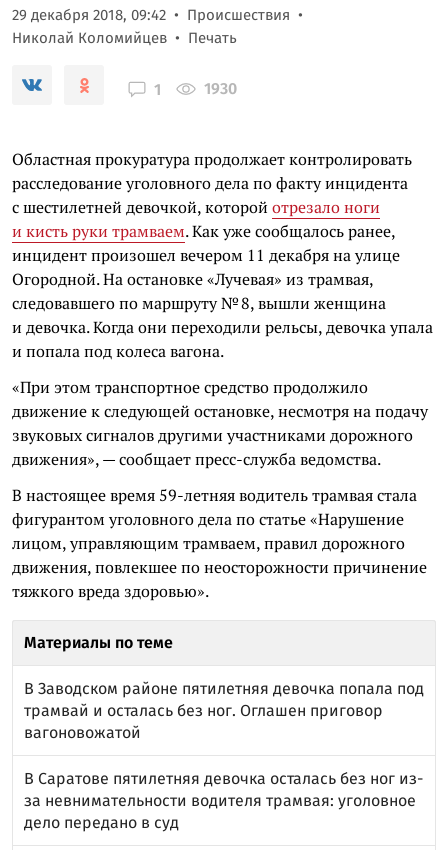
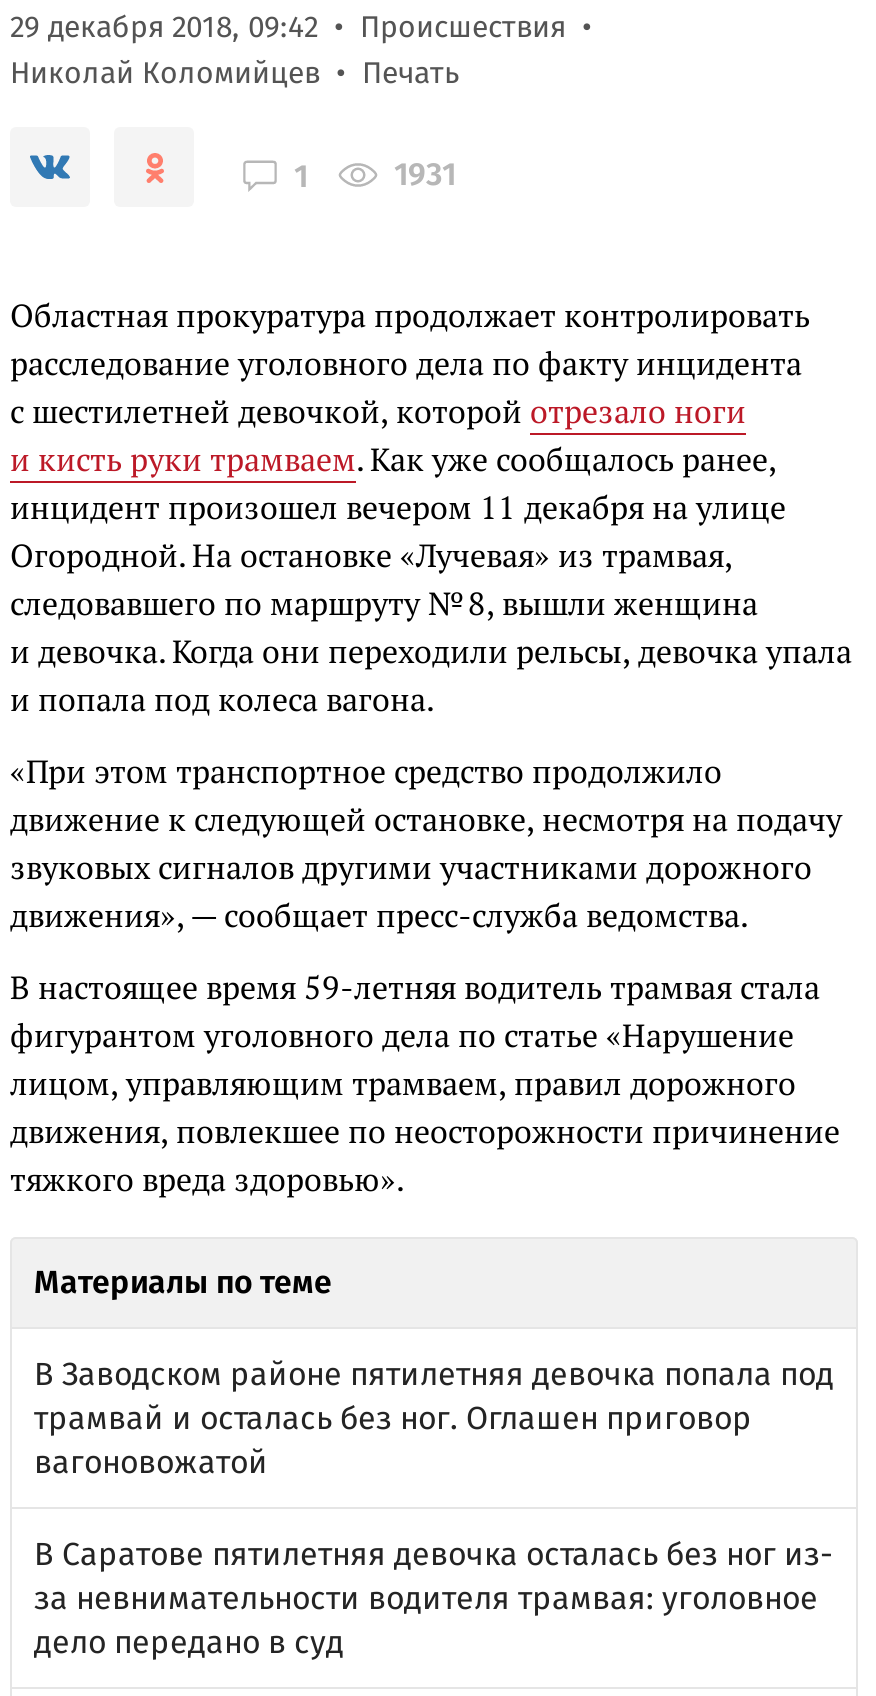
- 1930
+ 1931
